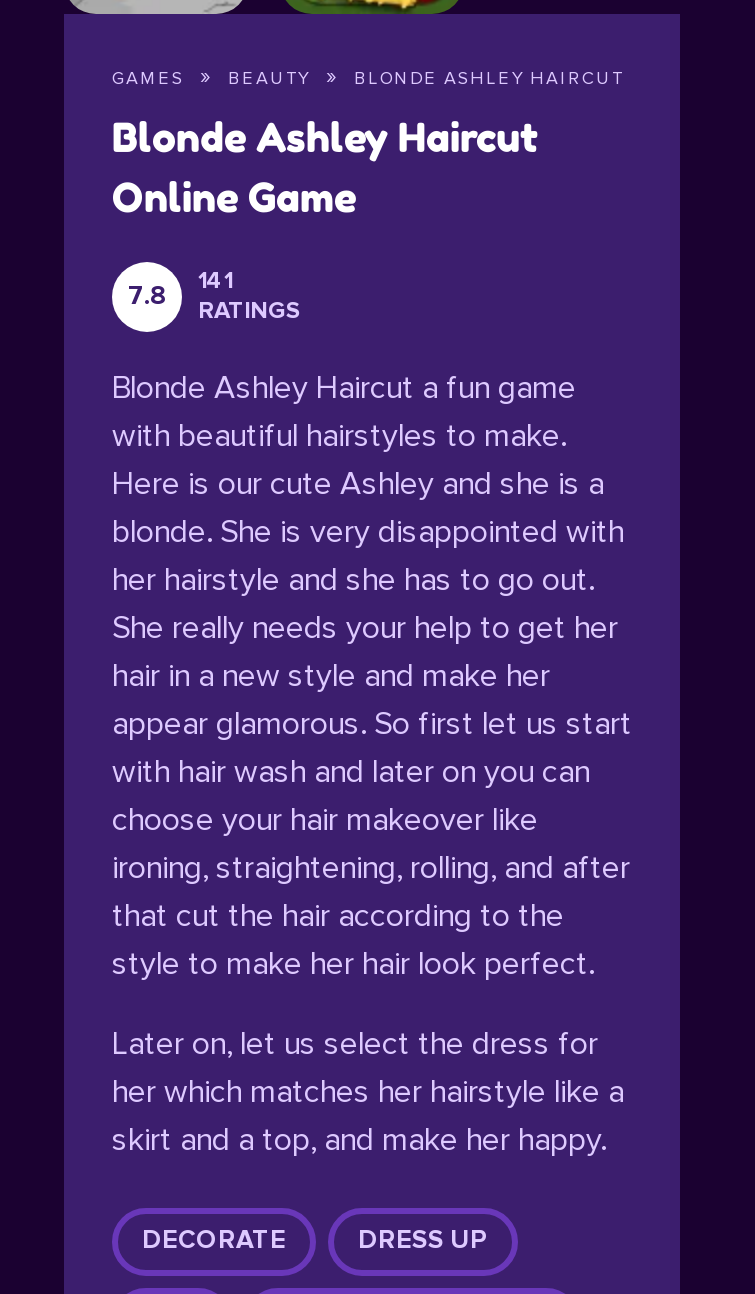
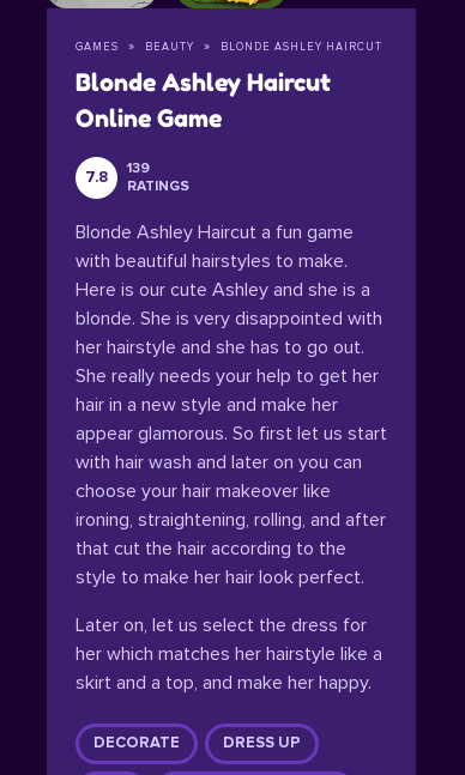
- 141
+ 139
